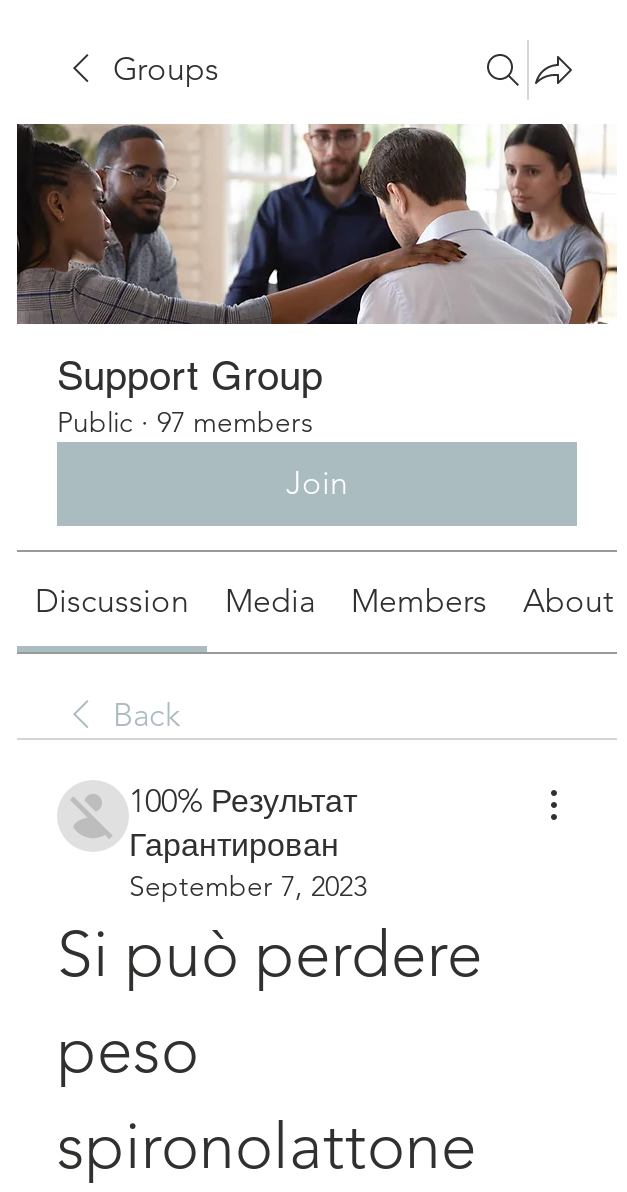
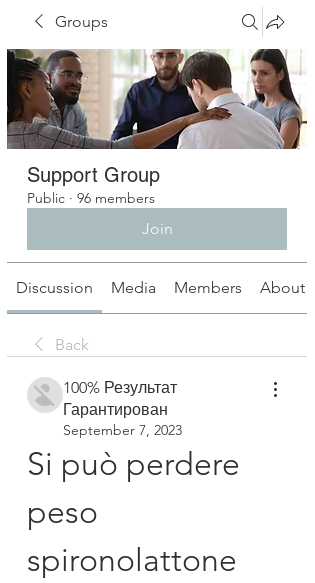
- Public · 97 members
+ Public · 96 members
